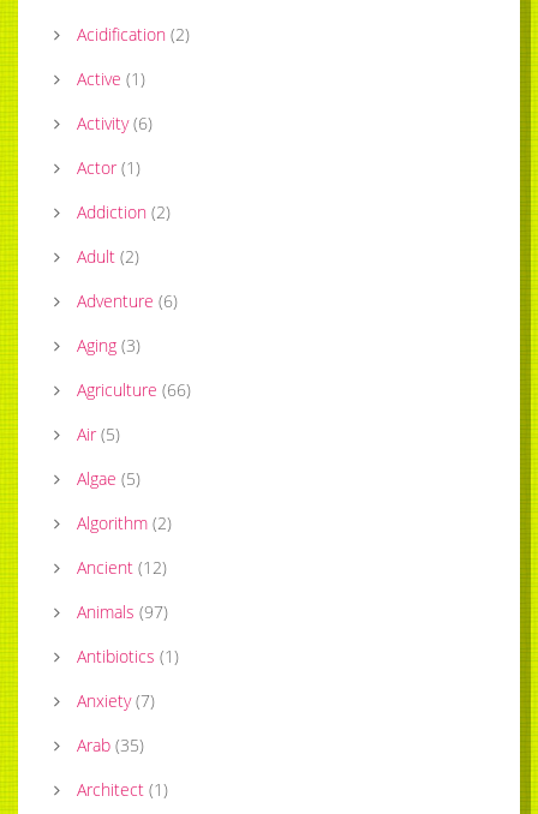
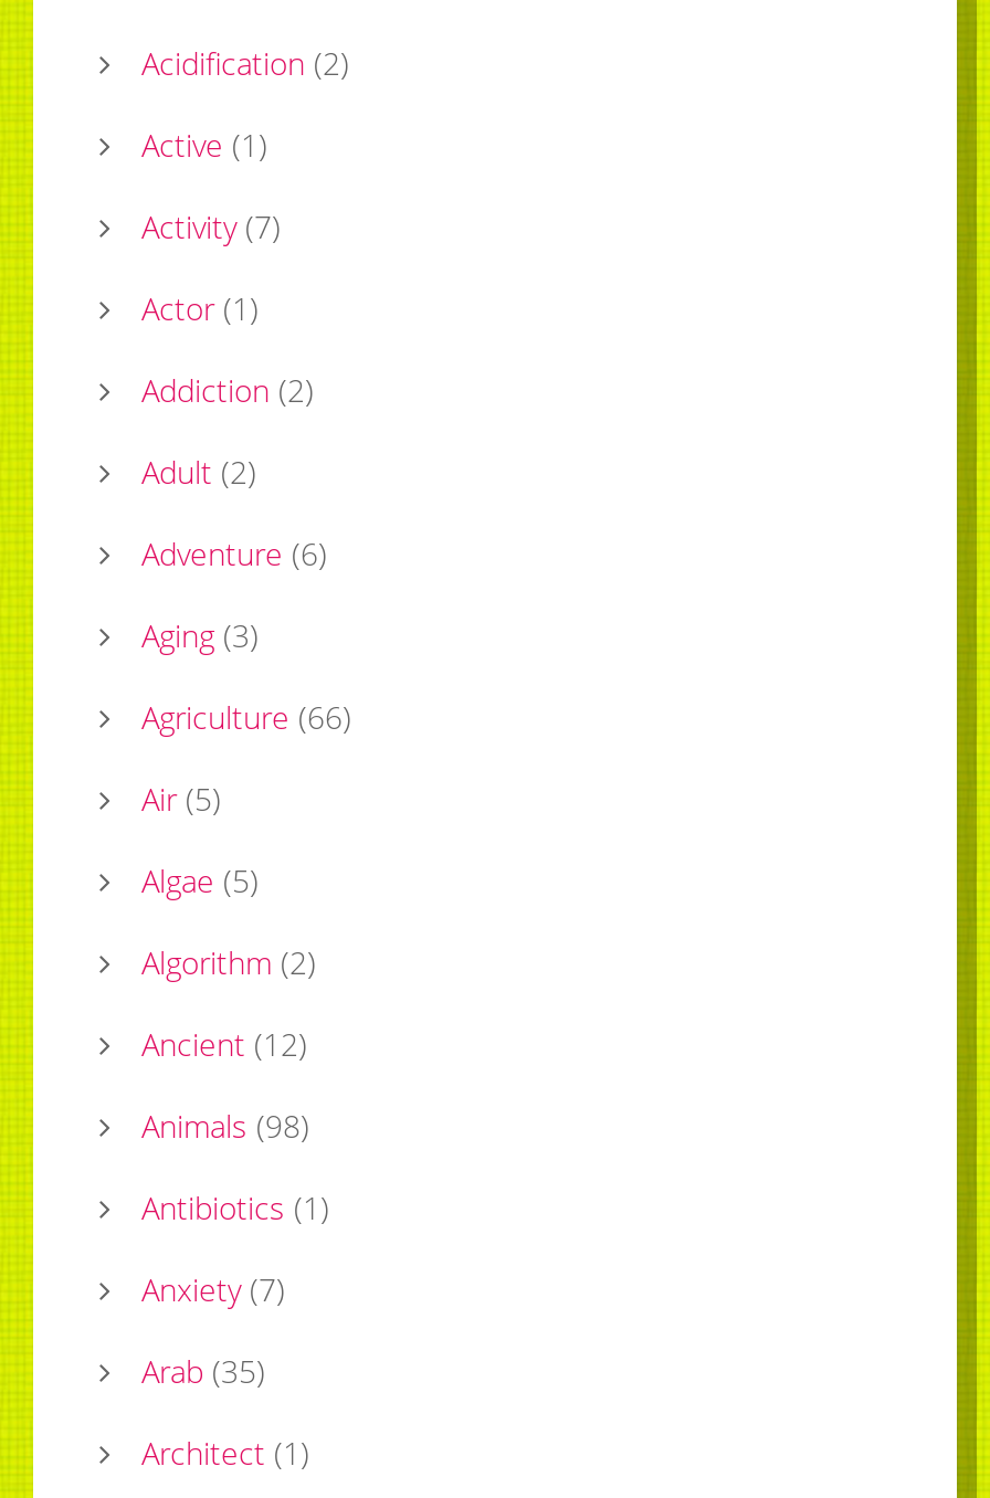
- Activity (6)
+ Activity (7)

- Animals (97)
+ Animals (98)
